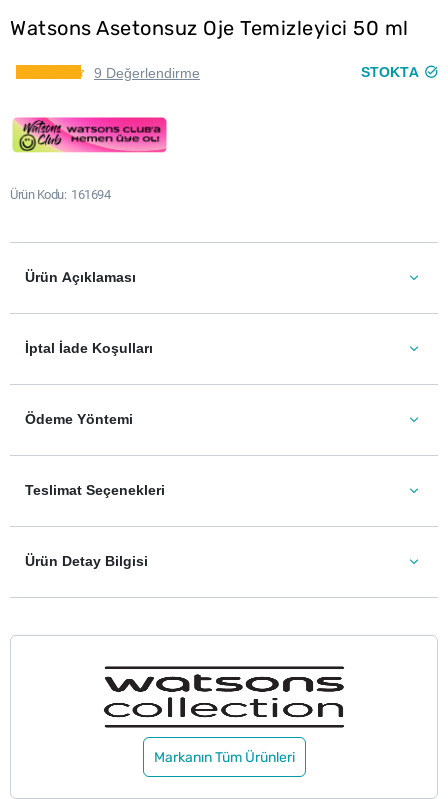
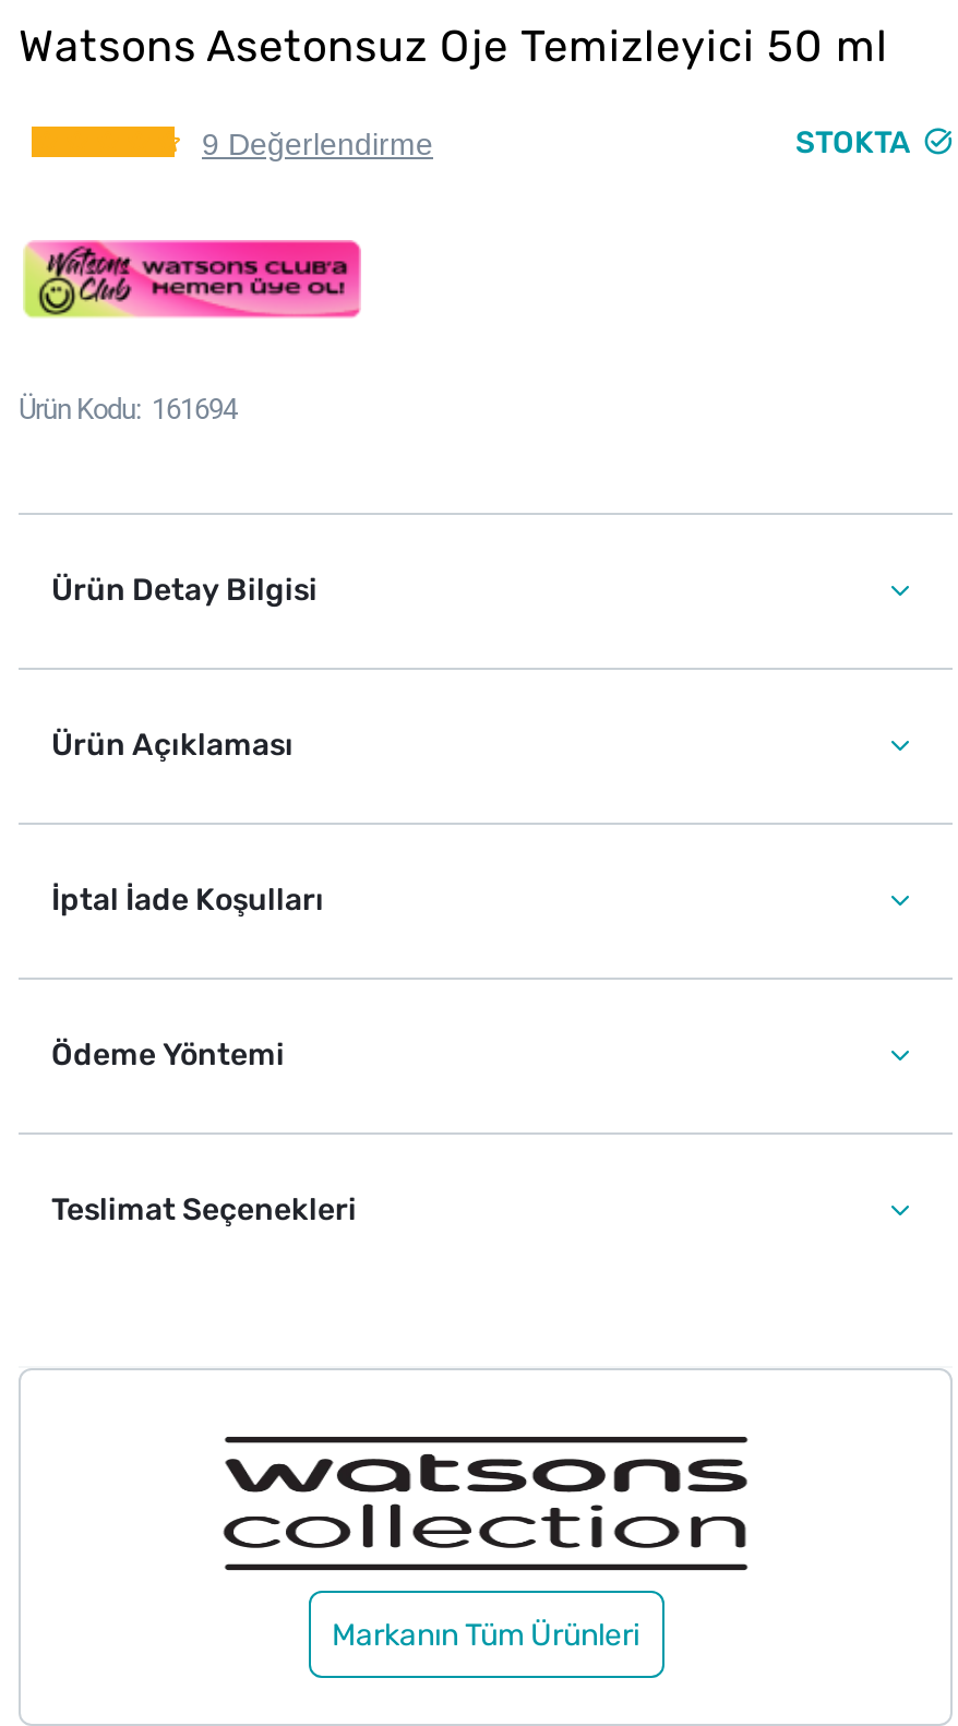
moved down: Ürün Açıklaması | İptal İade Koşulları | Ödeme Yöntemi | Teslimat Seçenekleri

moved up: Ürün Detay Bilgisi
